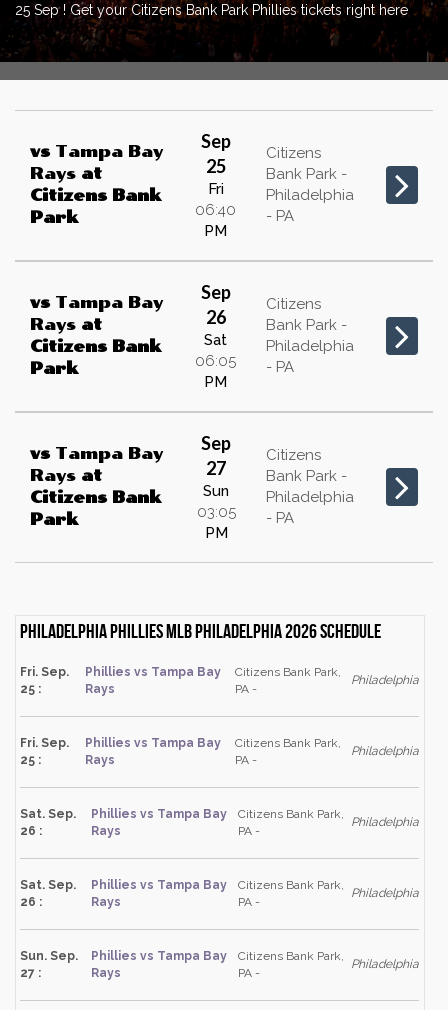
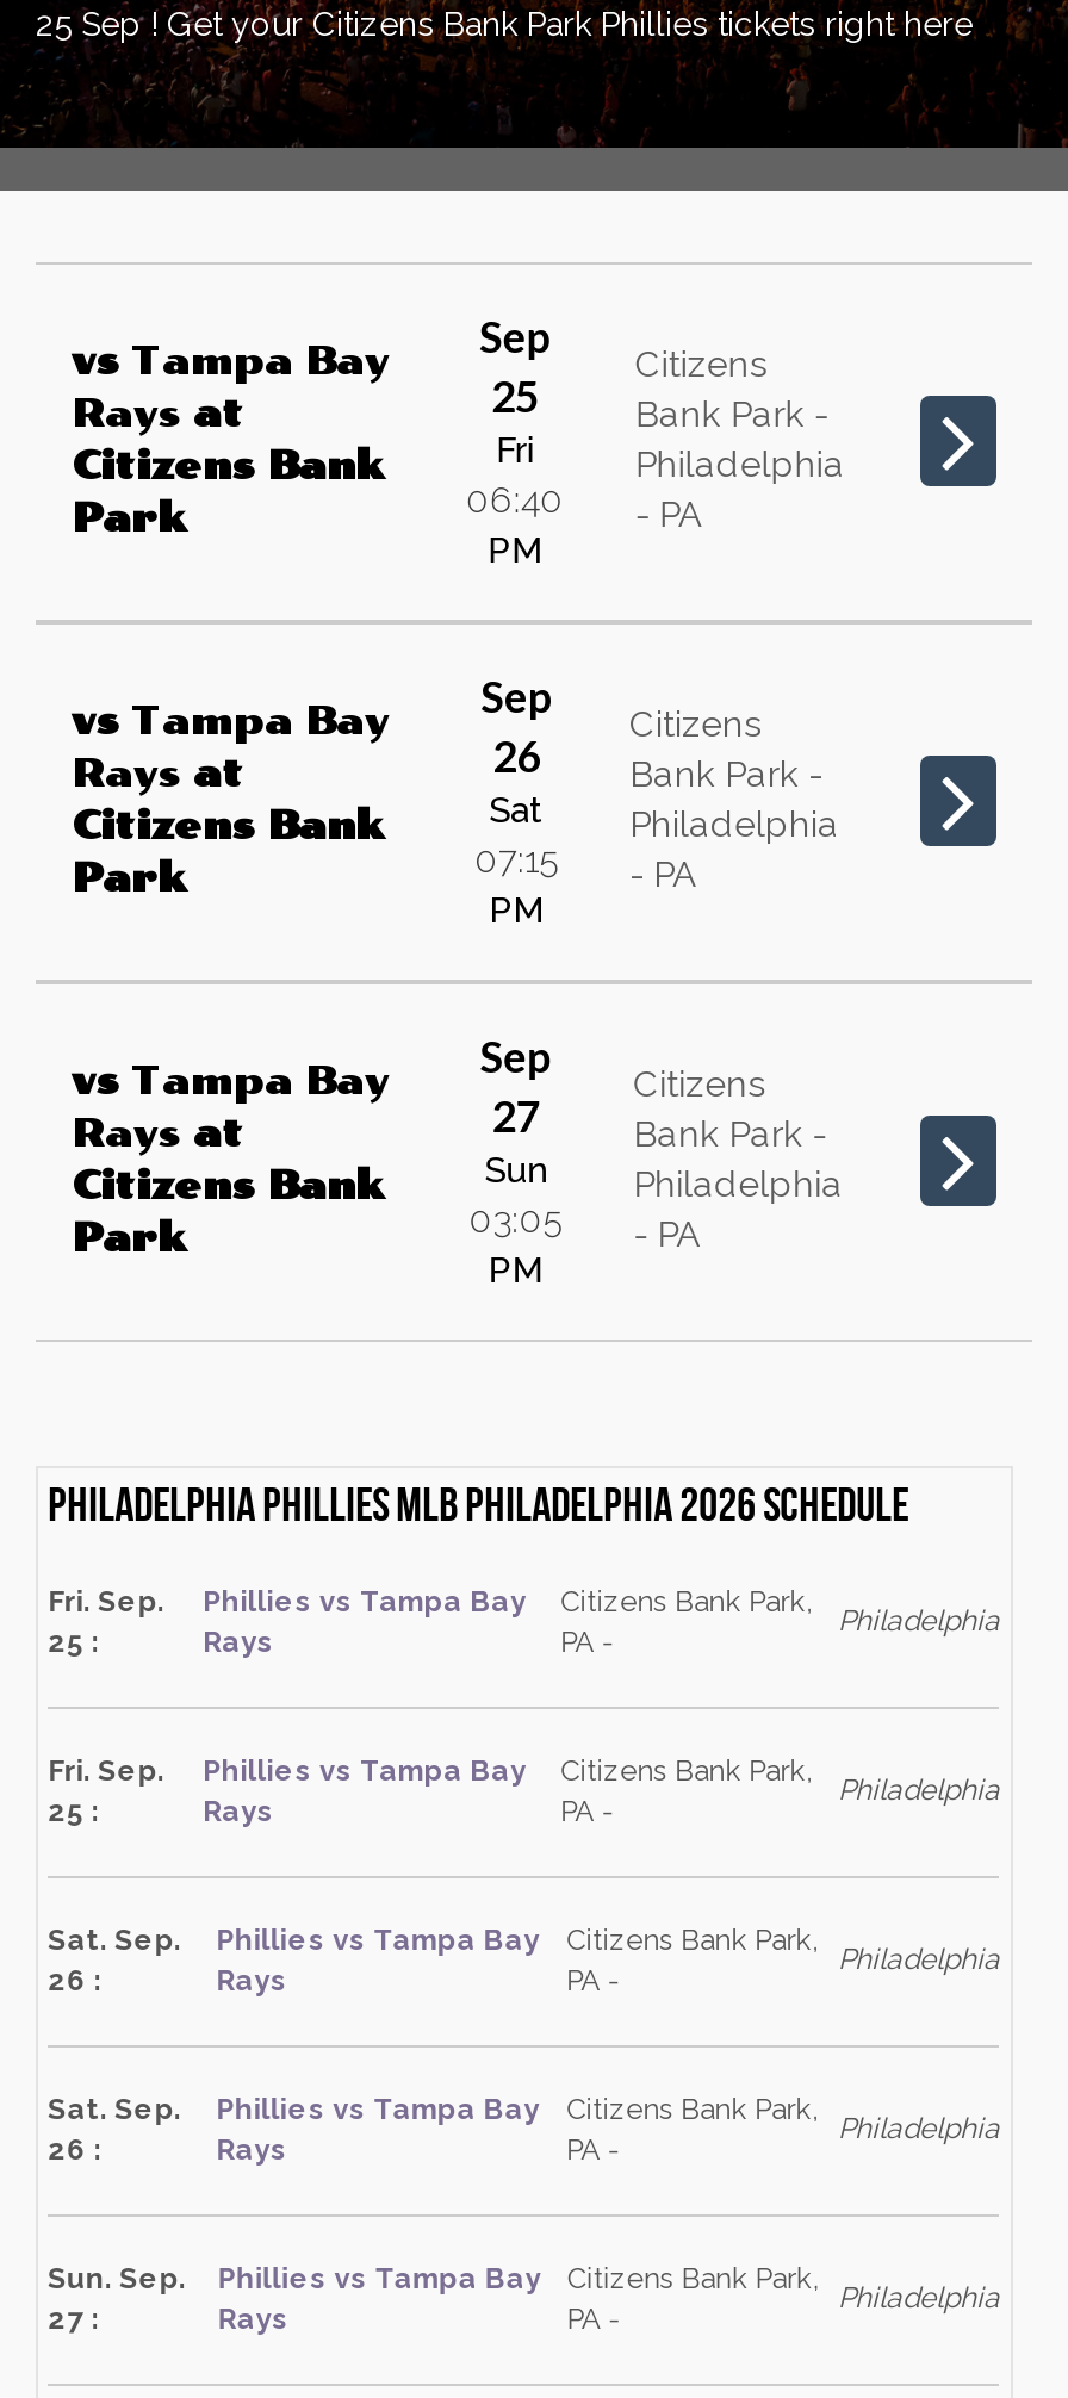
- 06:05 - PA
+ 07:15 - PA
